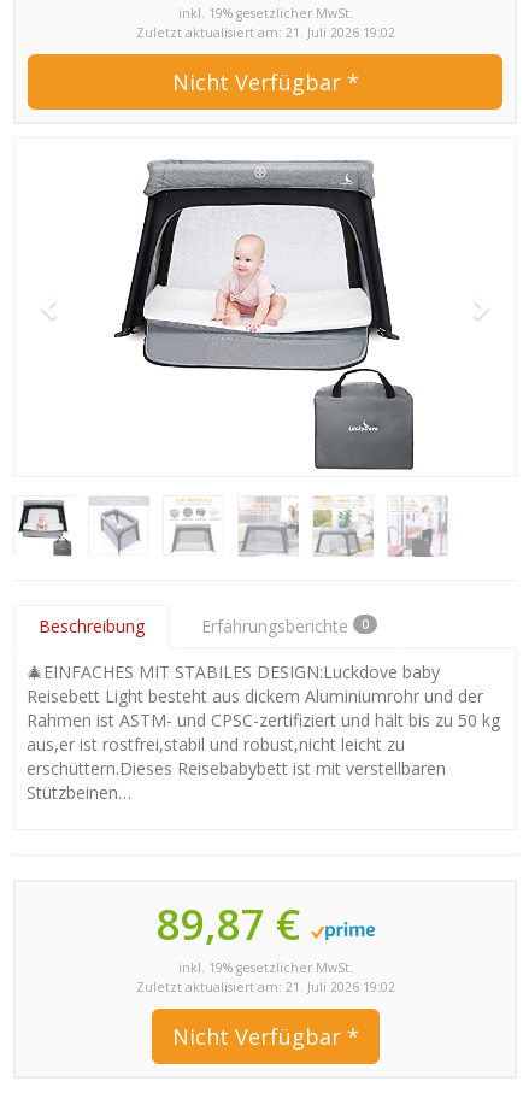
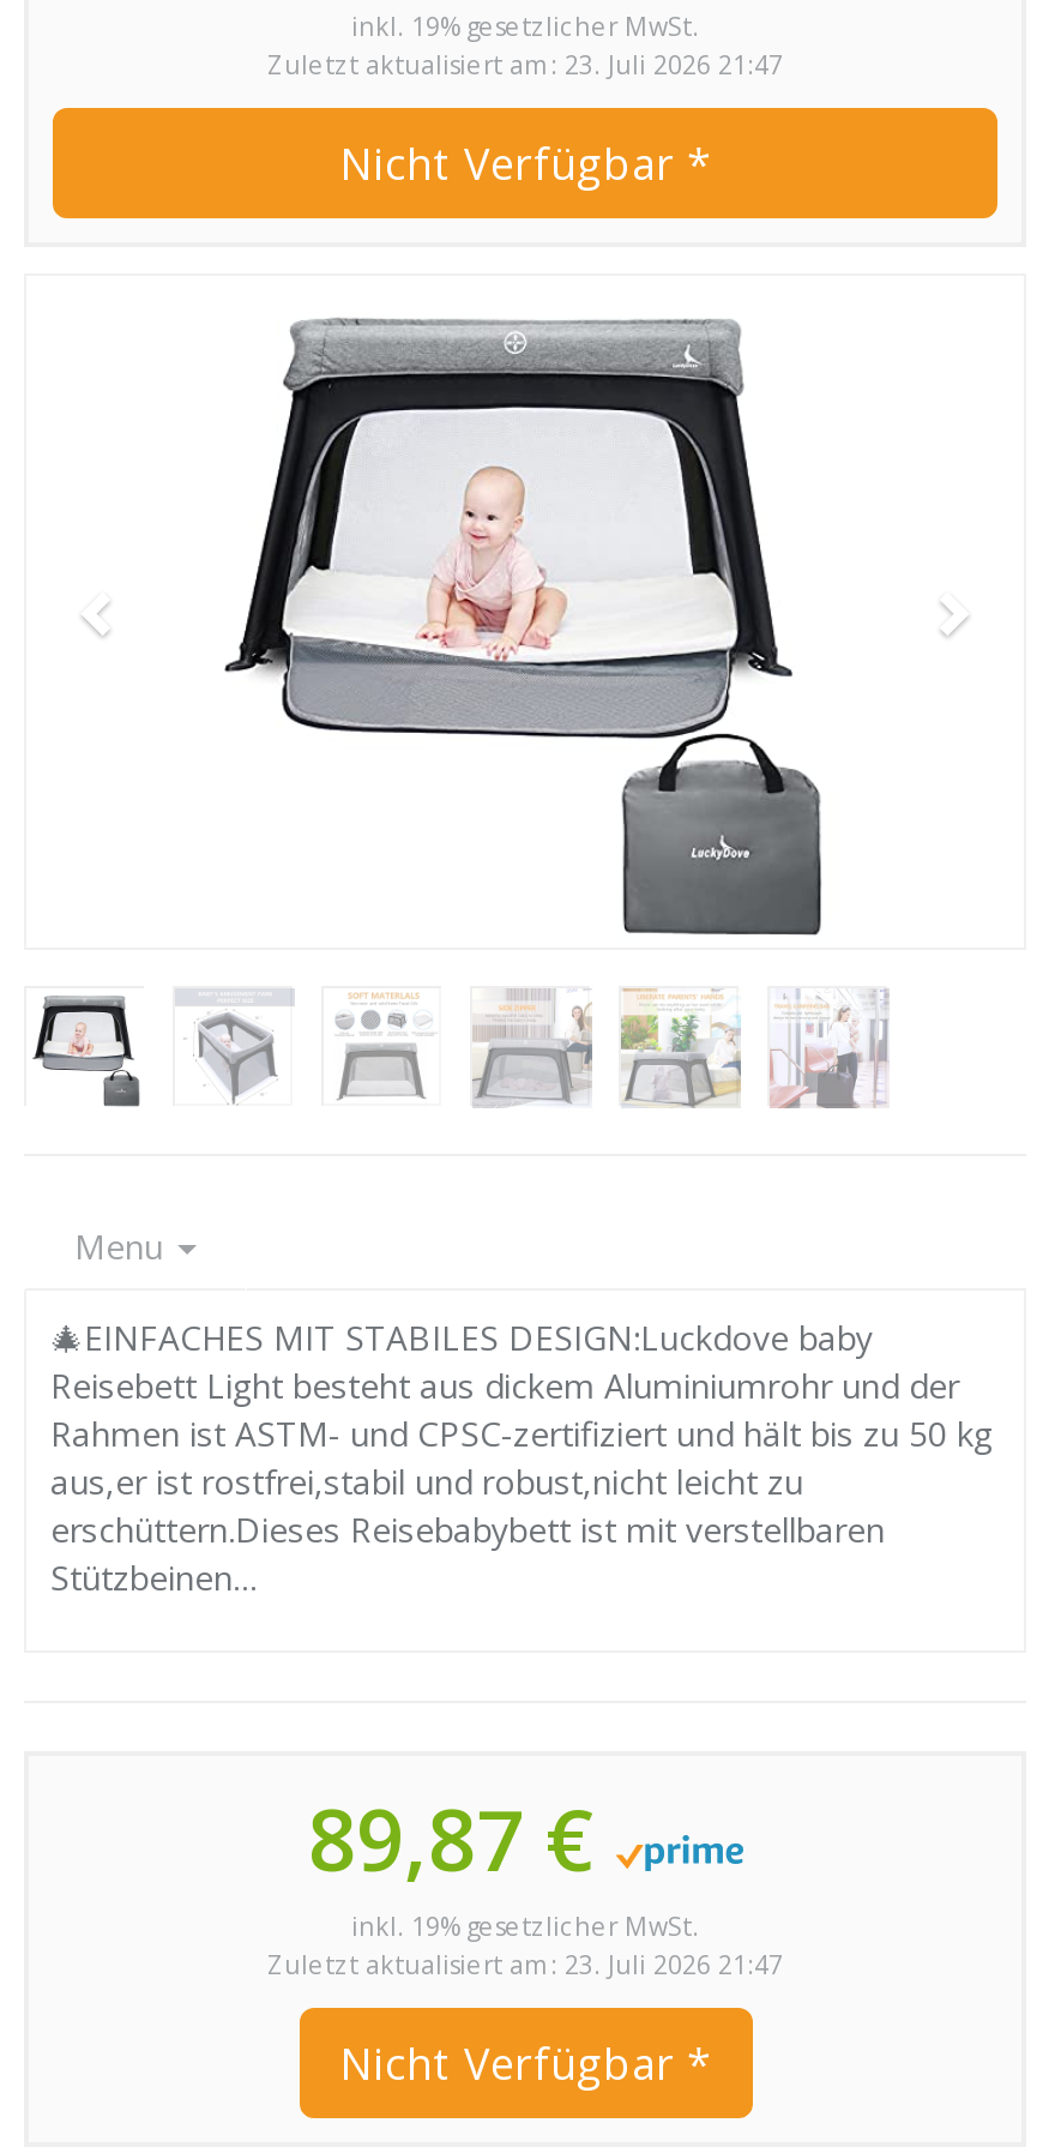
- Zuletzt aktualisiert am: 21. Juli 2026 19:02
+ Zuletzt aktualisiert am: 23. Juli 2026 21:47

- Beschreibung
- Erfahrungsberichte 0
+ Menu

- Zuletzt aktualisiert am: 21. Juli 2026 19:02
+ Zuletzt aktualisiert am: 23. Juli 2026 21:47
